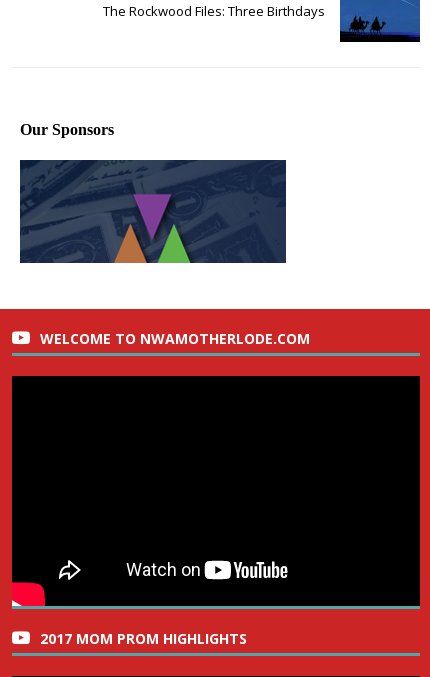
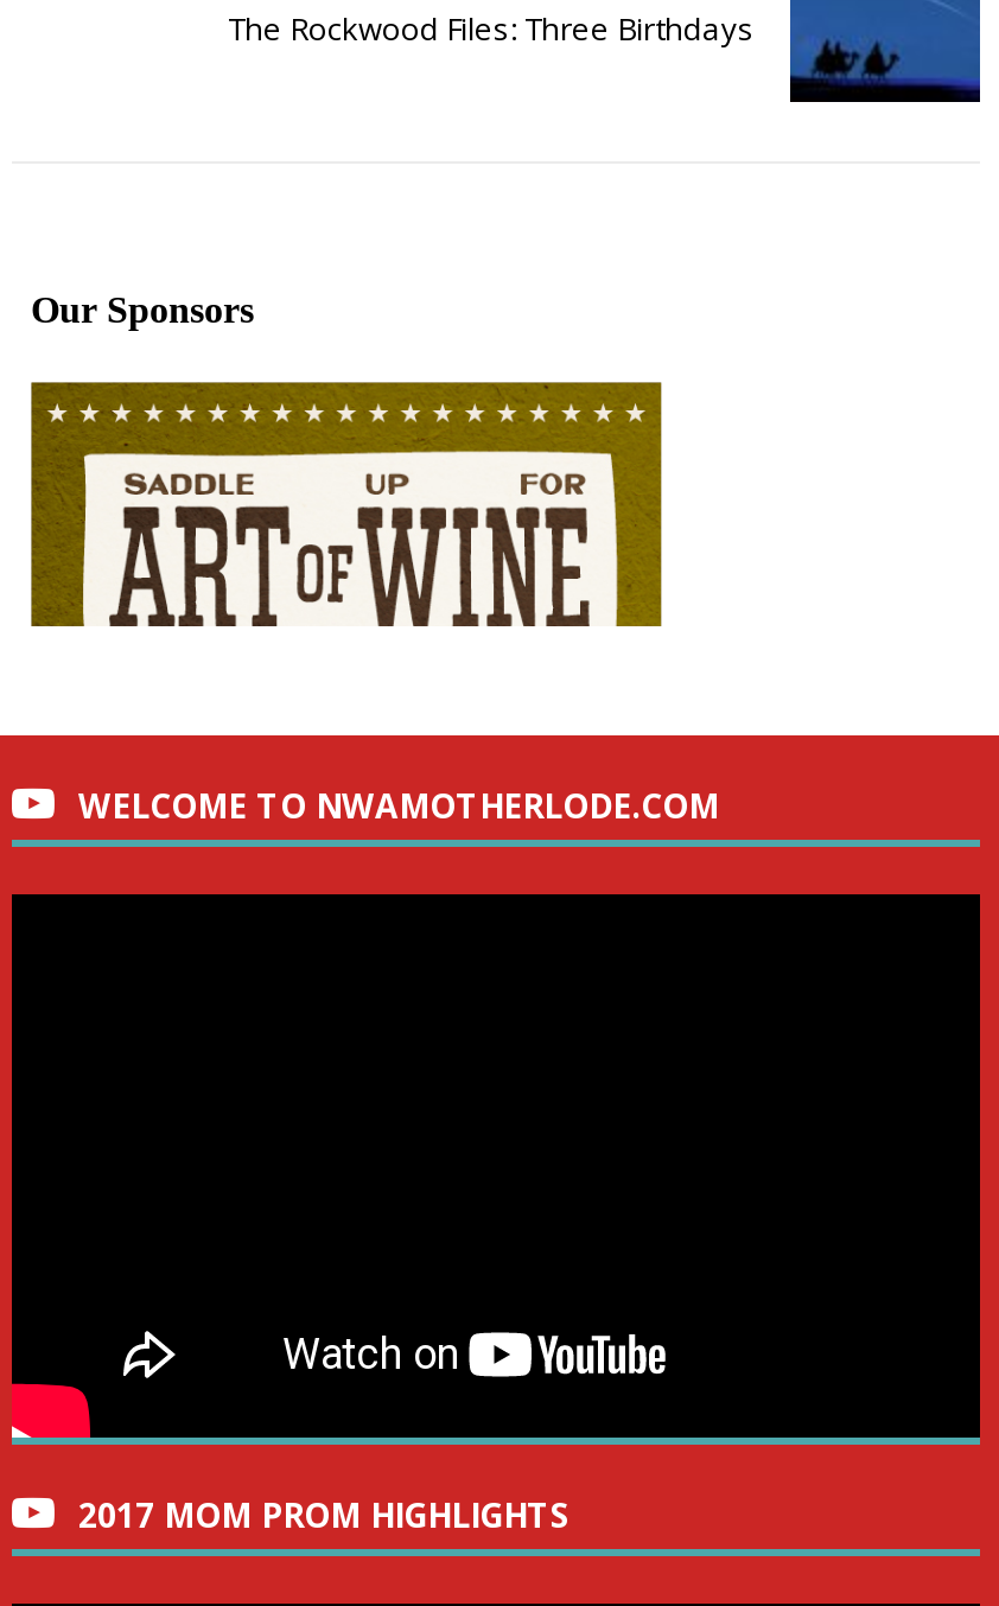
- [image]
+ [image]
